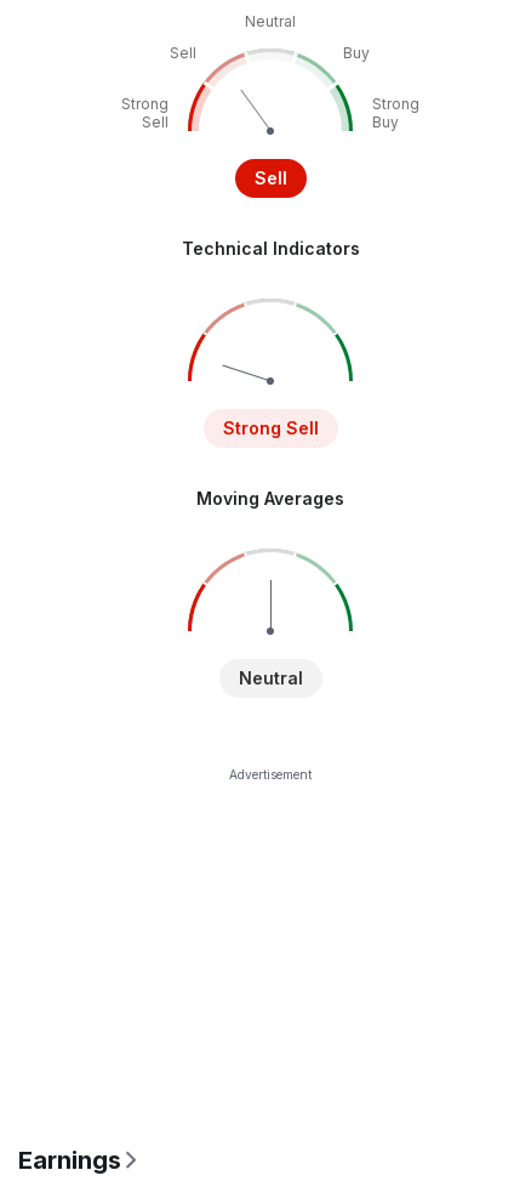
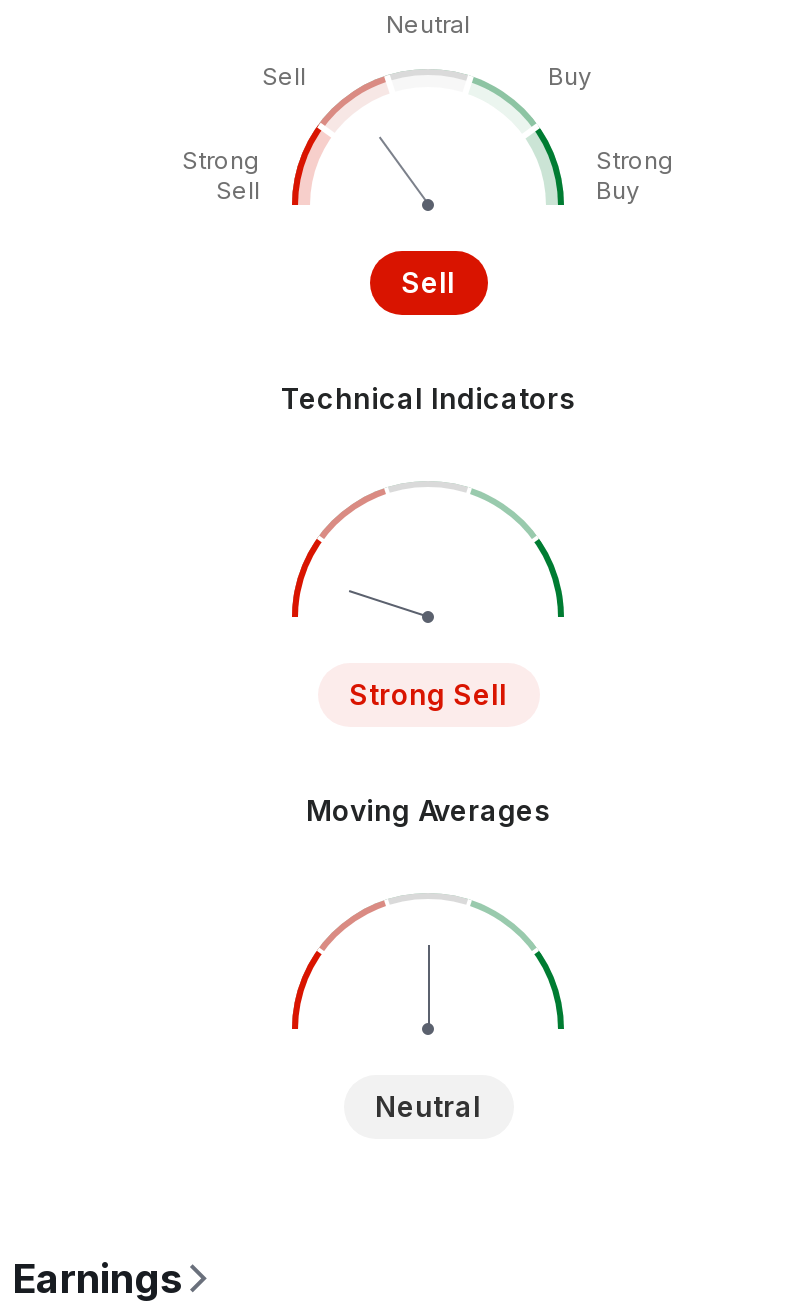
- Advertisement
